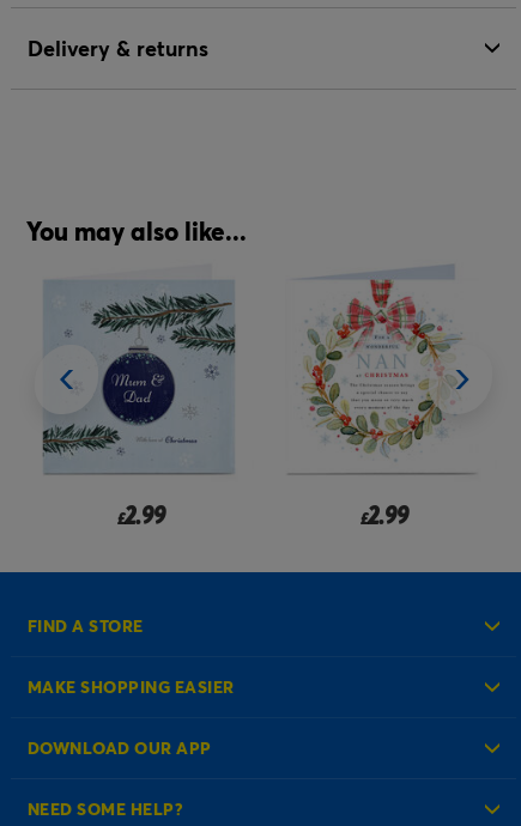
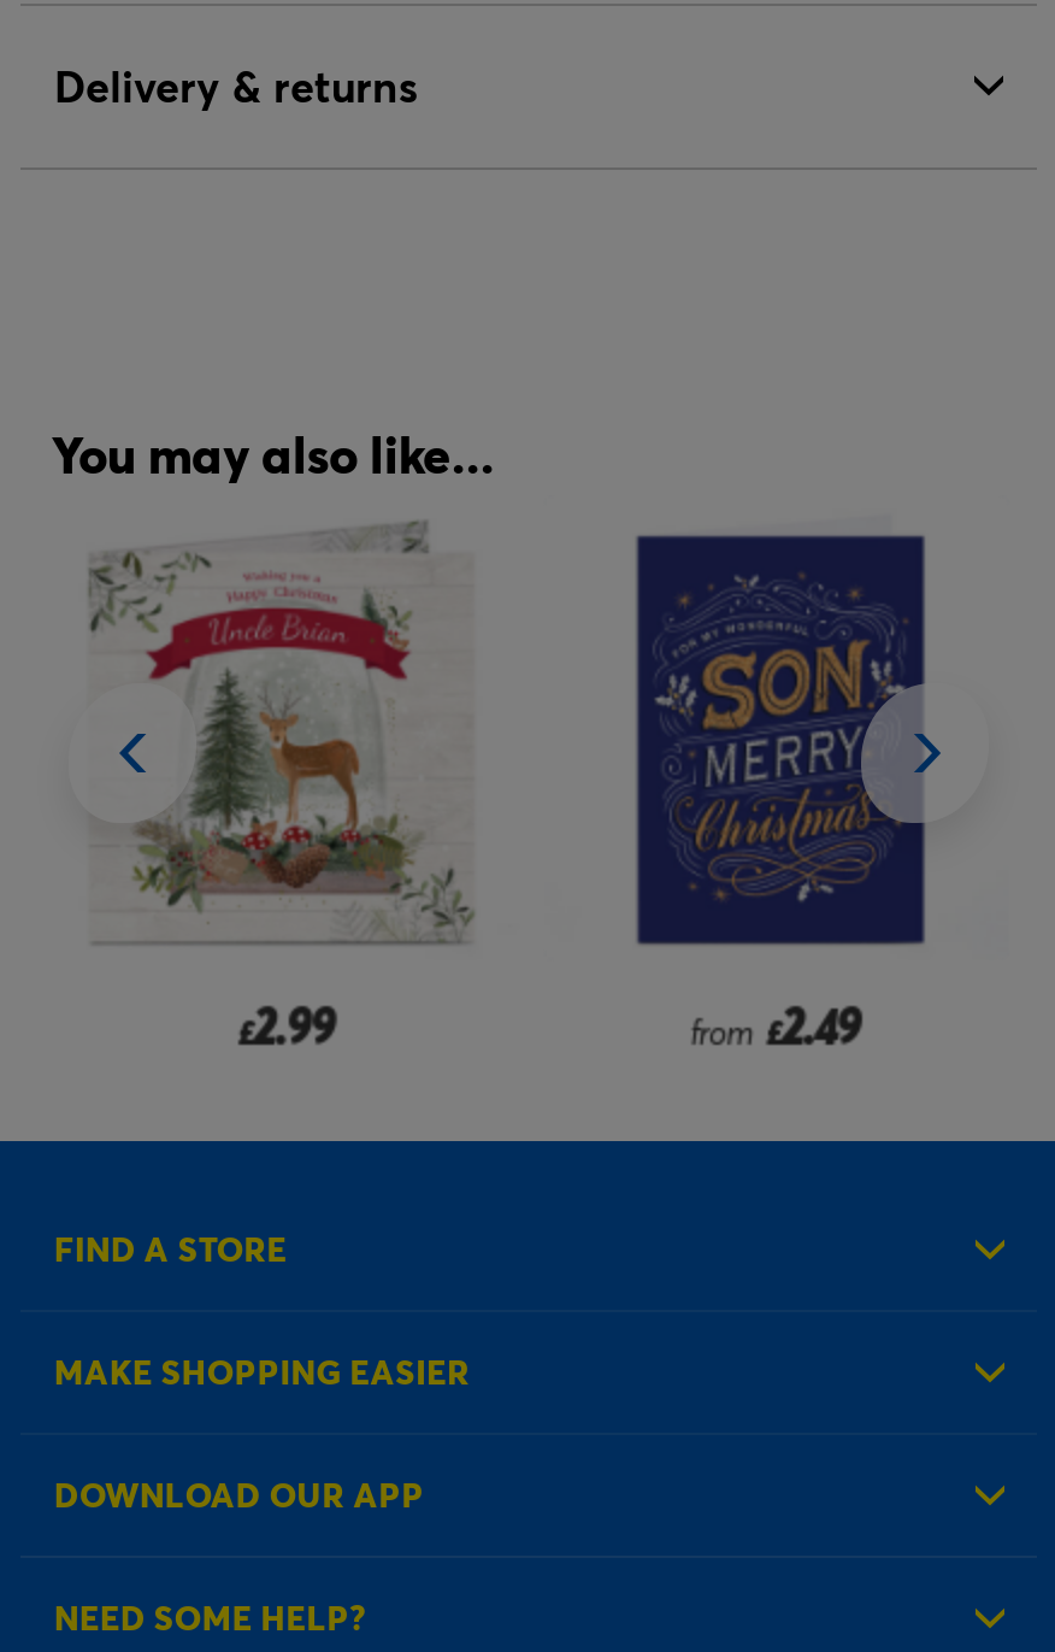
- [image]
+ [image]

- [image]
- £2.99
+ [image]
+ from £2.49
